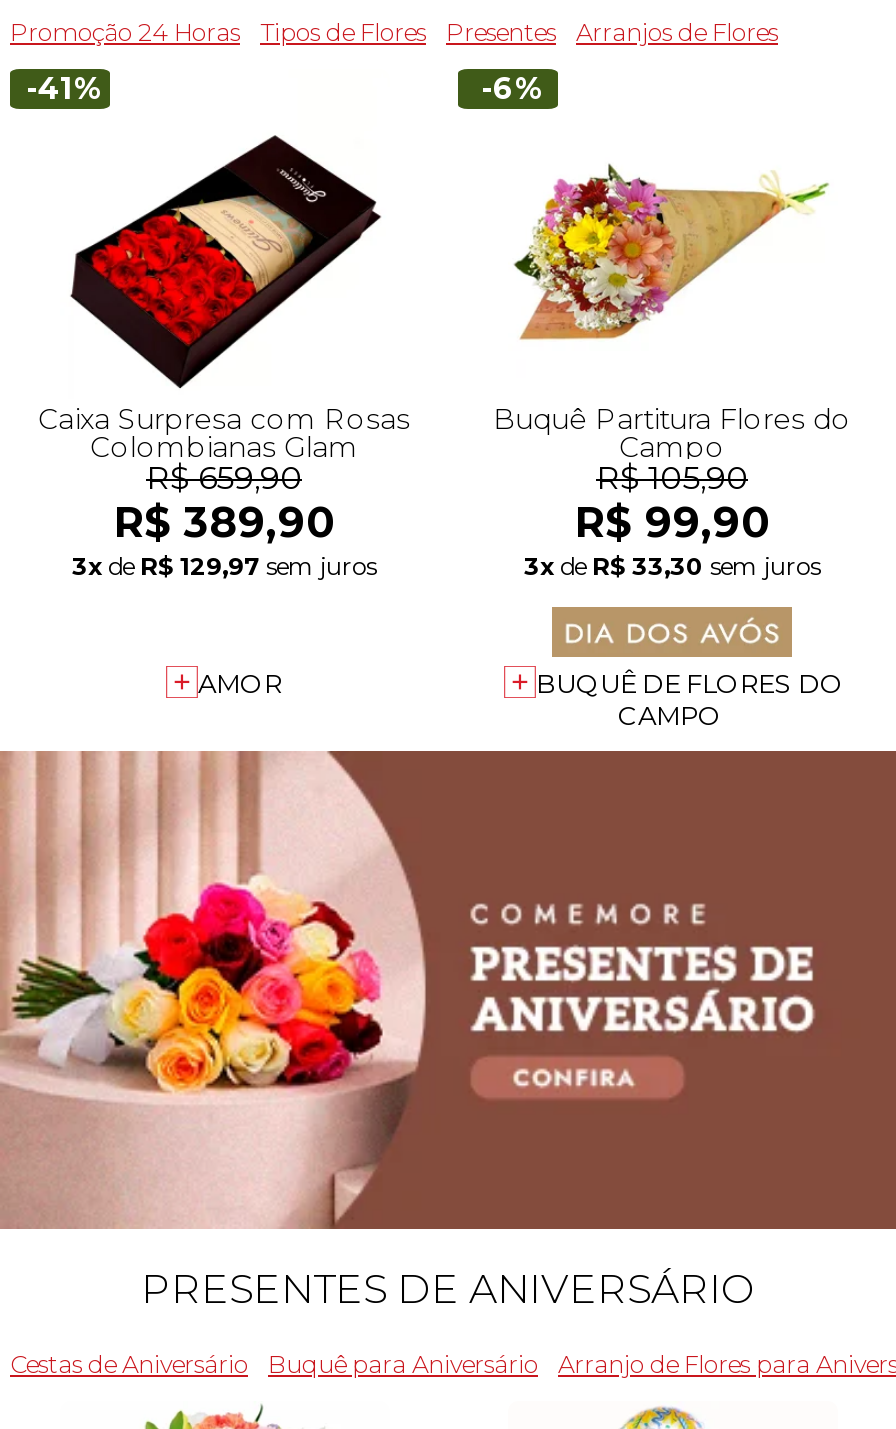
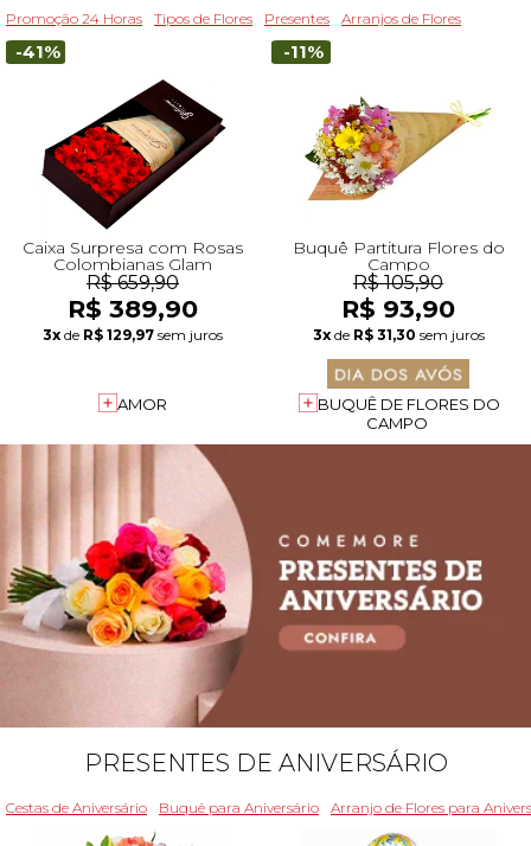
- -6%
+ -11%

- R$ 99,90
+ R$ 93,90

- 3x de R$ 33,30 sem juros
+ 3x de R$ 31,30 sem juros
